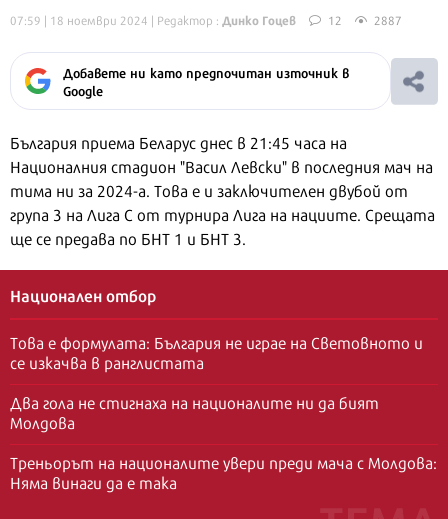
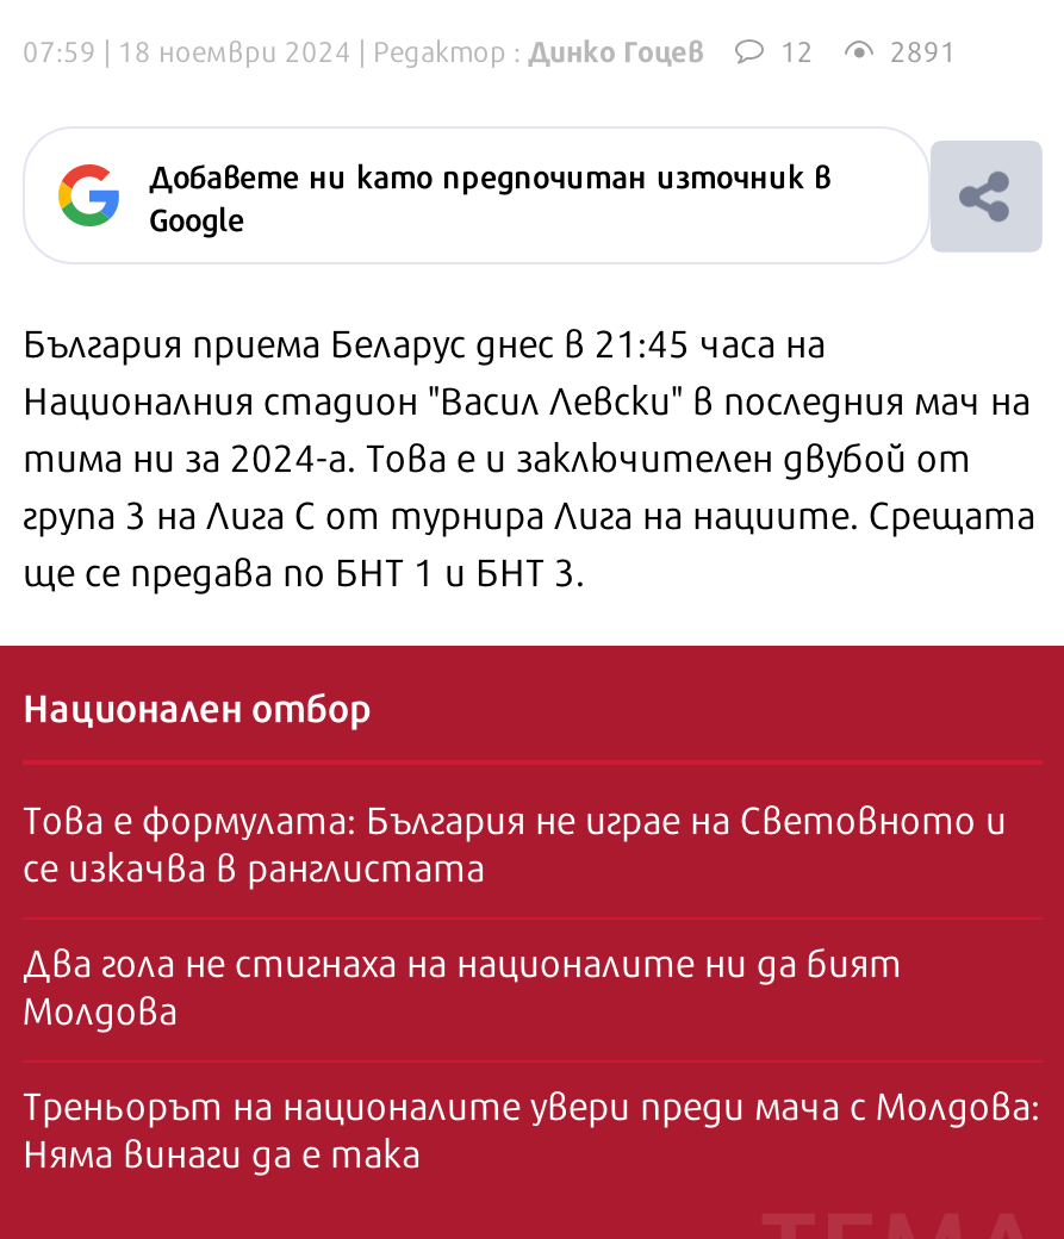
- 2887
+ 2891
